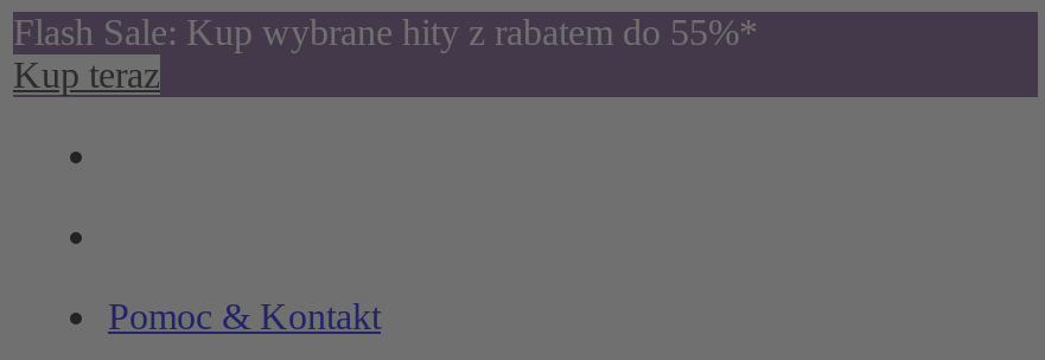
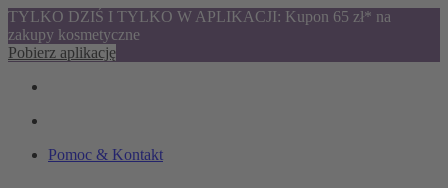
- Flash Sale: Kup wybrane hity z rabatem do 55%*
- Kup teraz
+ TYLKO DZIŚ I TYLKO W APLIKACJI: Kupon 65 zł* na
+ zakupy kosmetyczne
+ Pobierz aplikację
